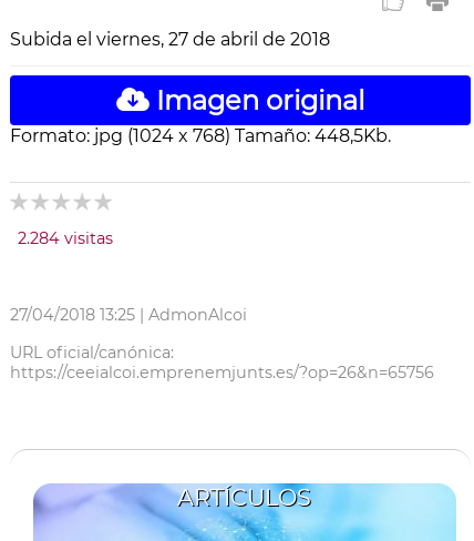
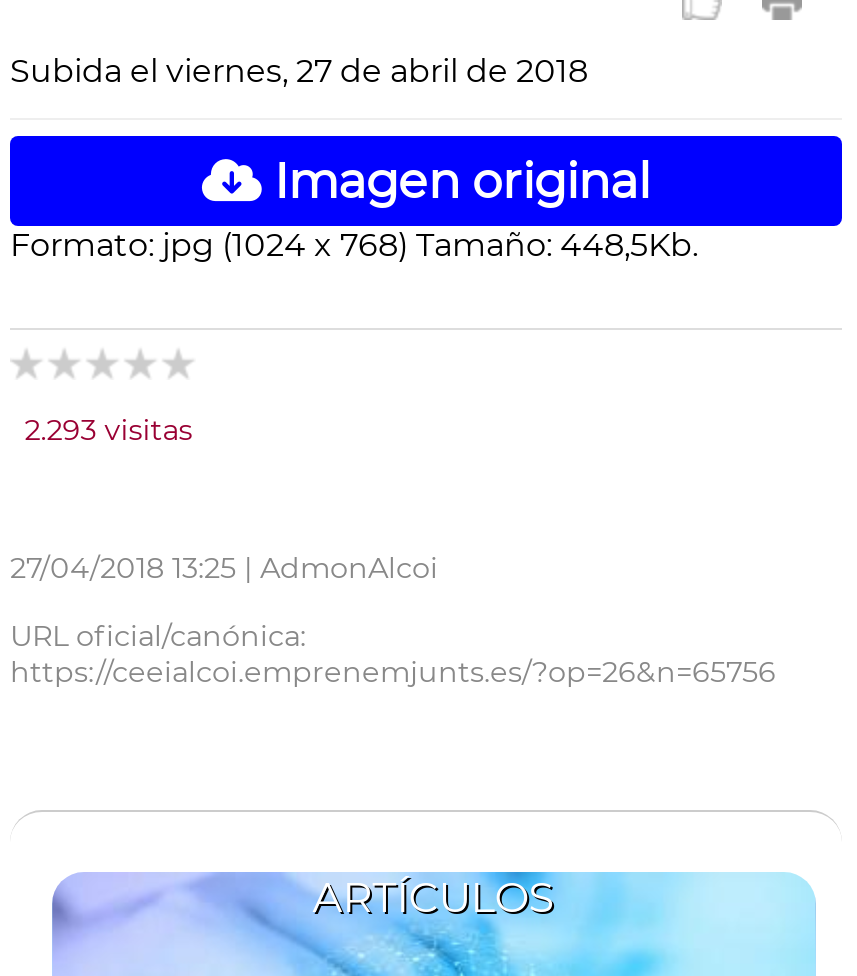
- 2.284 visitas
+ 2.293 visitas
